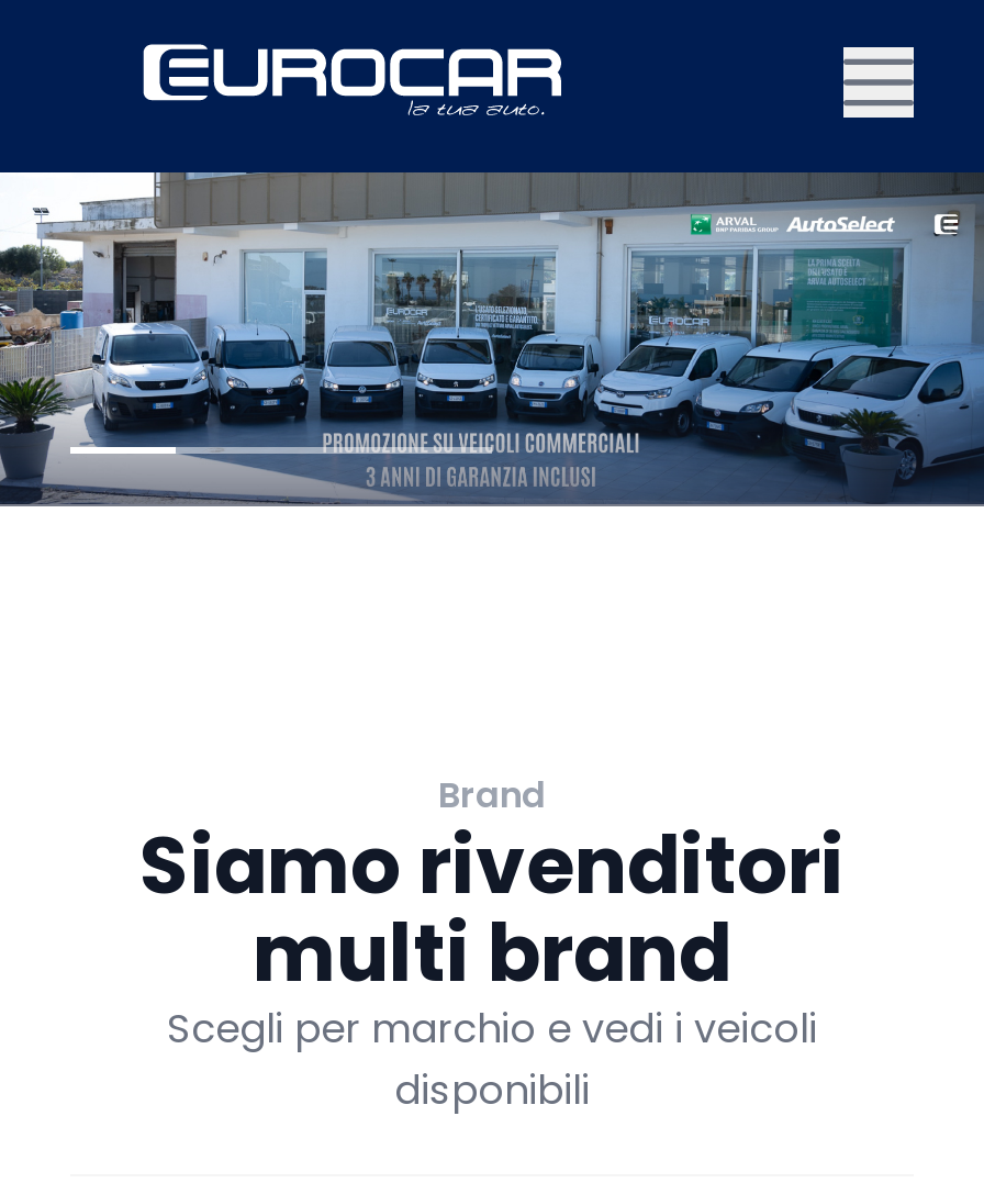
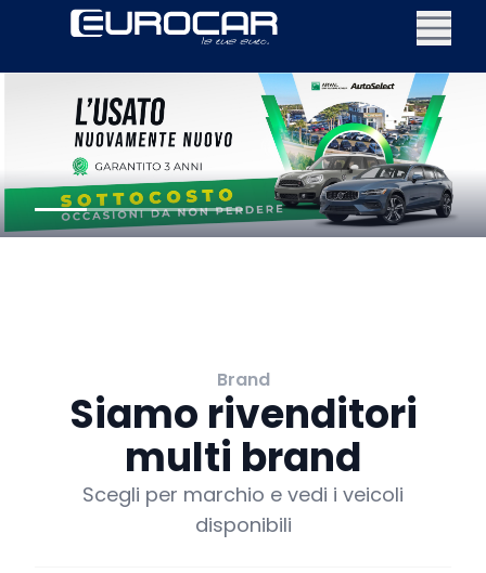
- [image]
+ [image]
